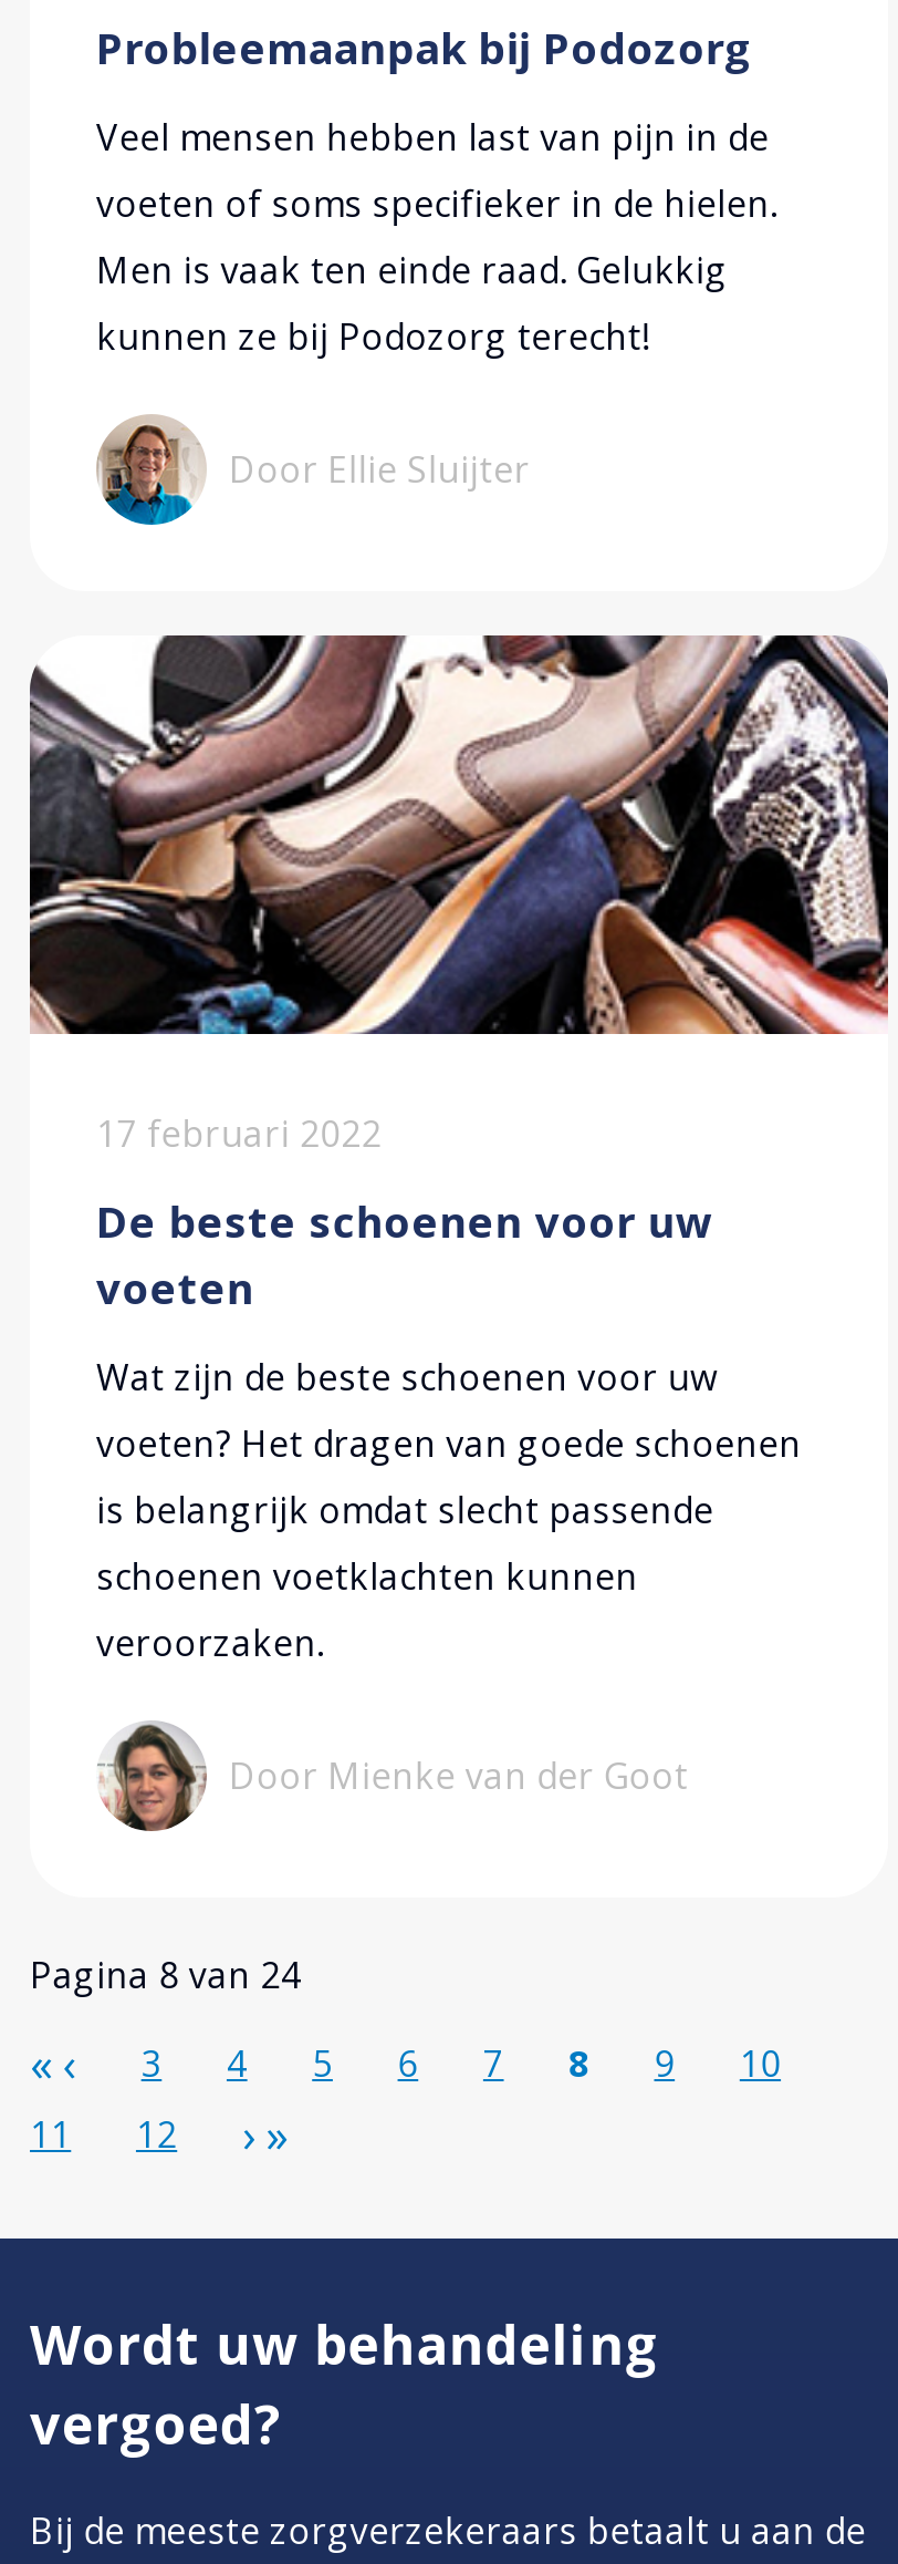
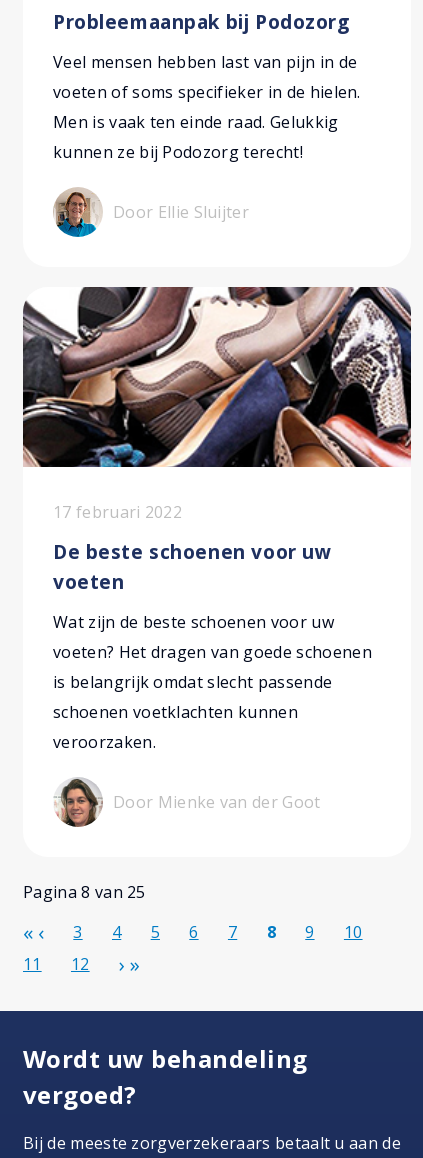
- Pagina 8 van 24
+ Pagina 8 van 25
